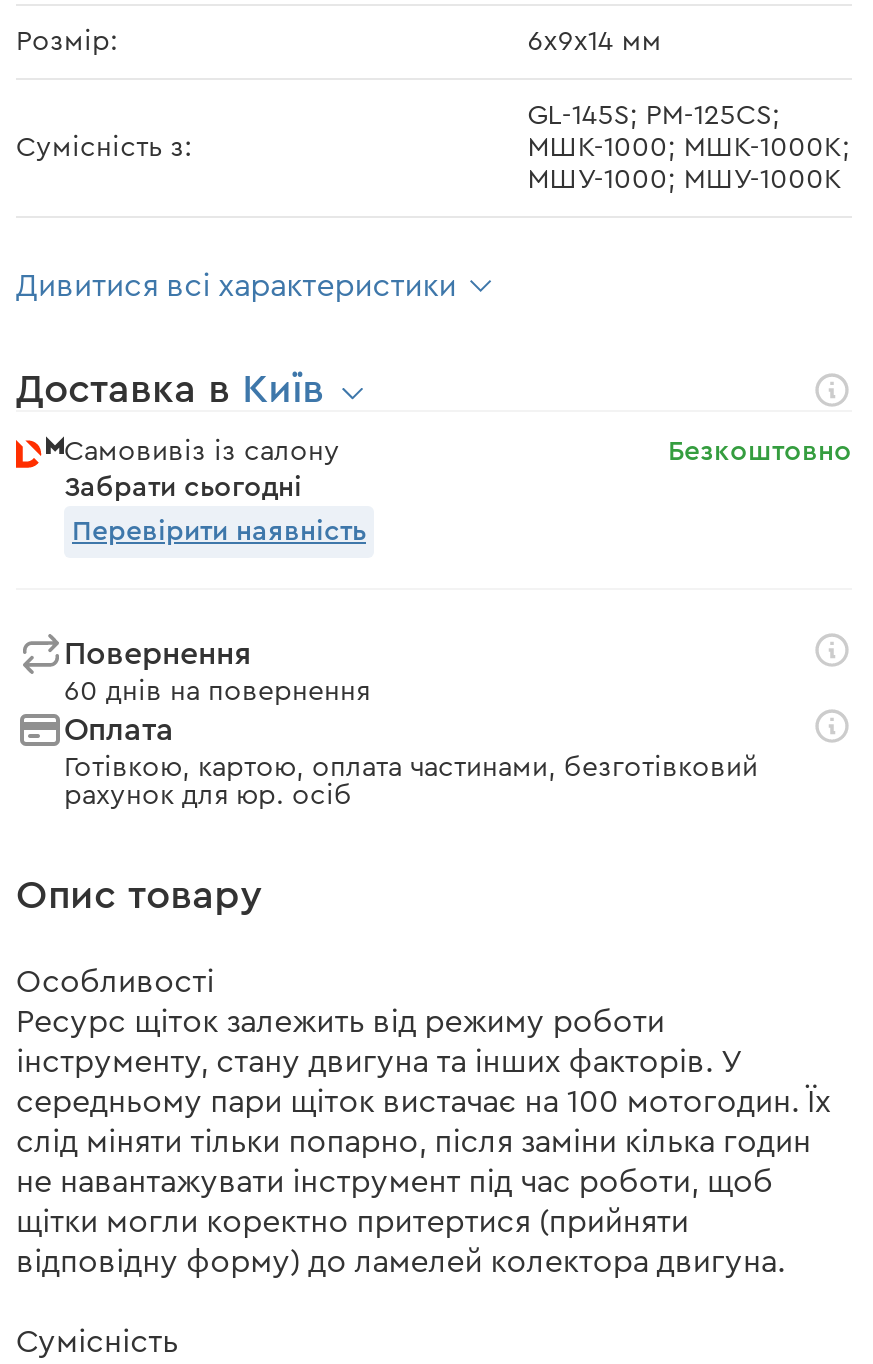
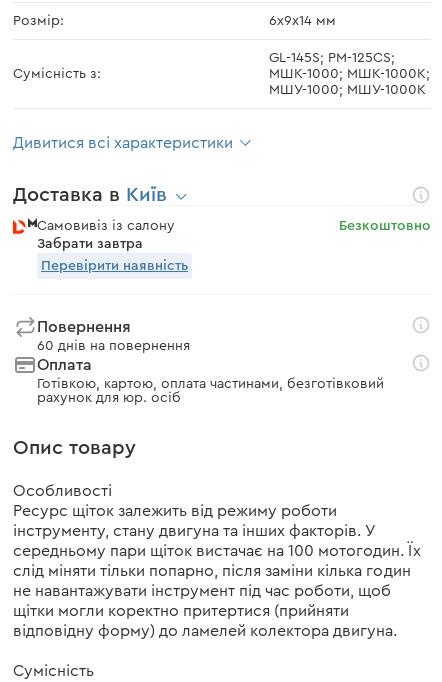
- Забрати сьогодні
+ Забрати завтра
